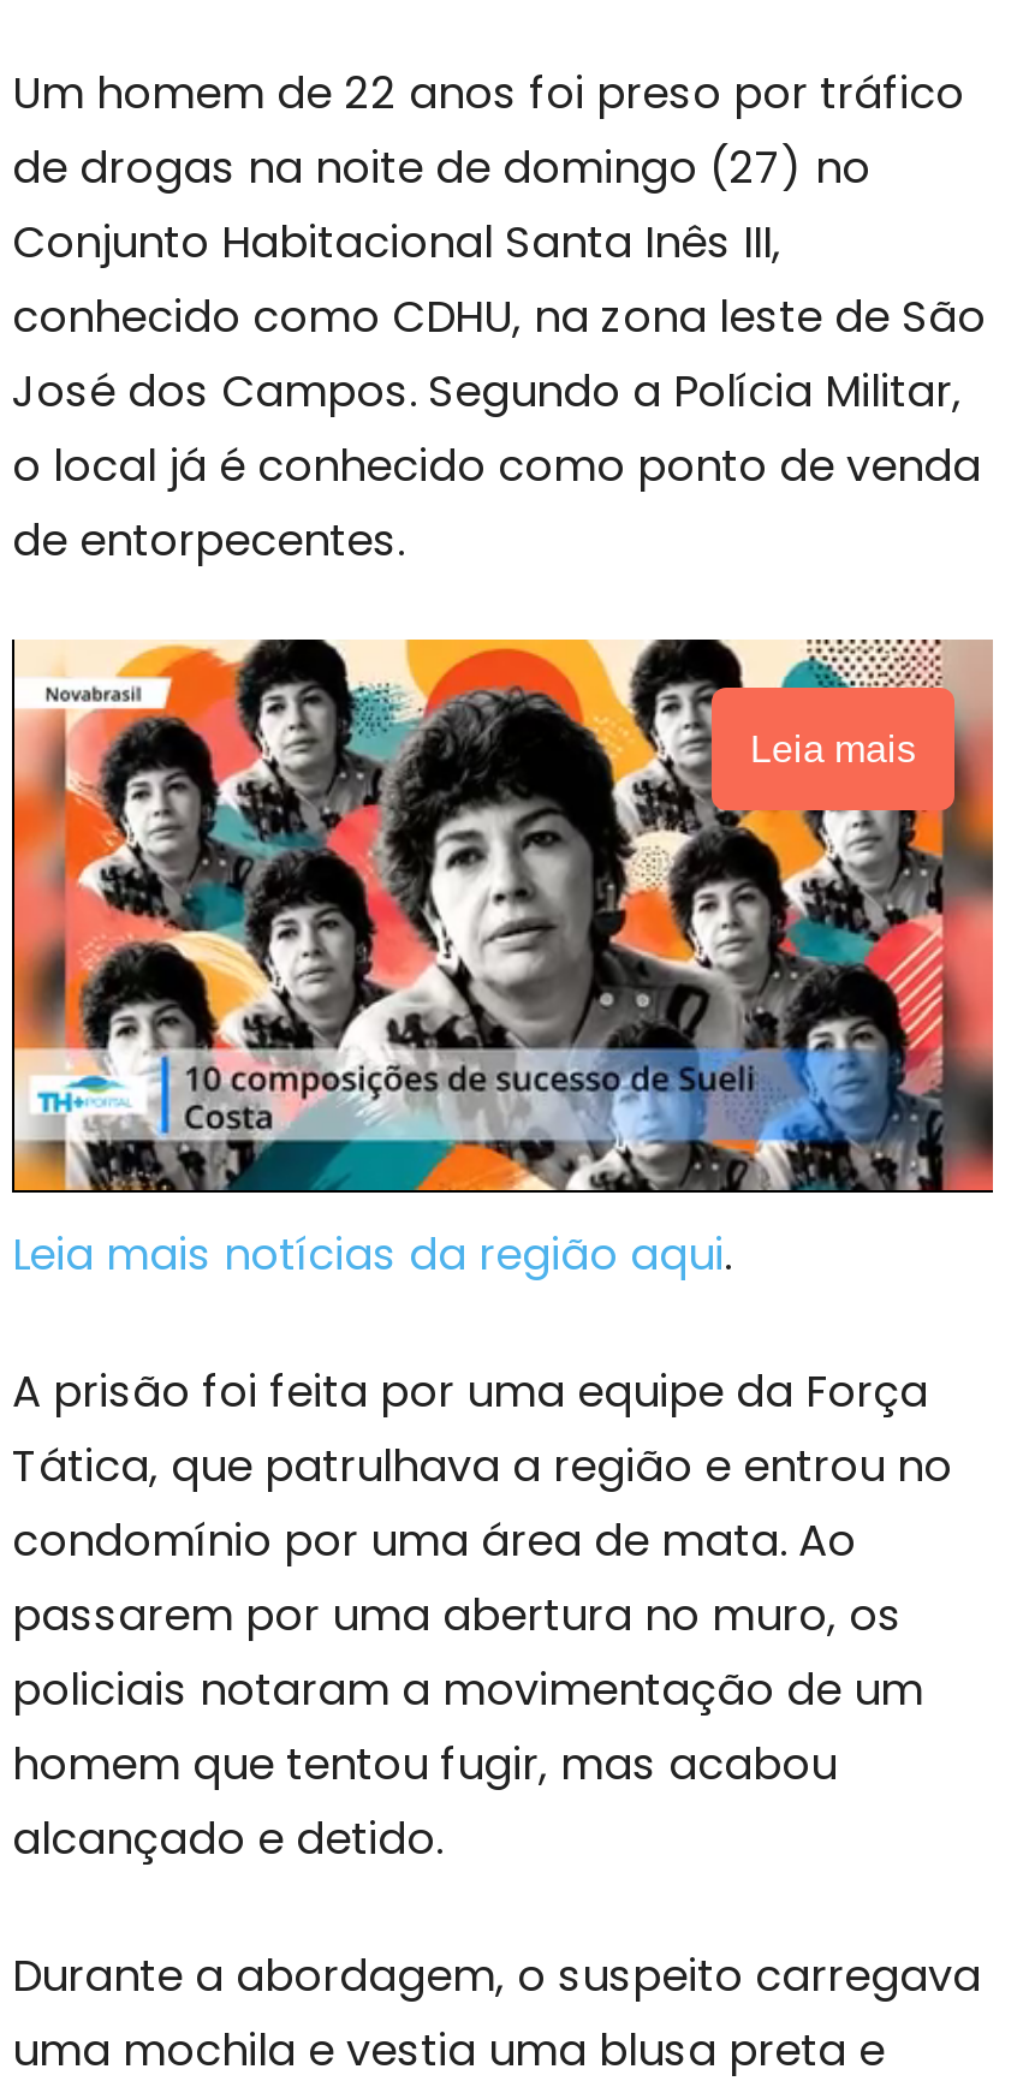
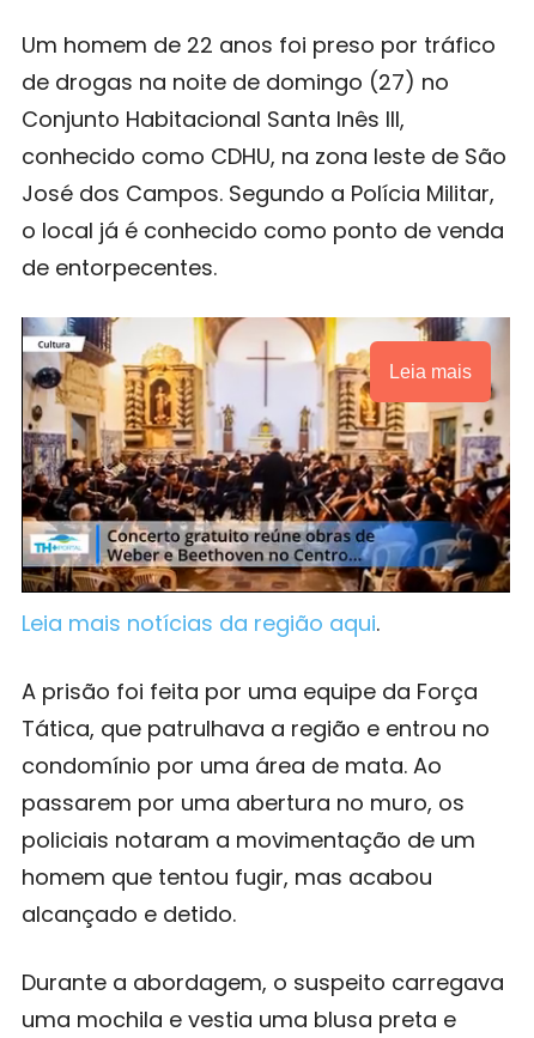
- [image]
+ [image]
